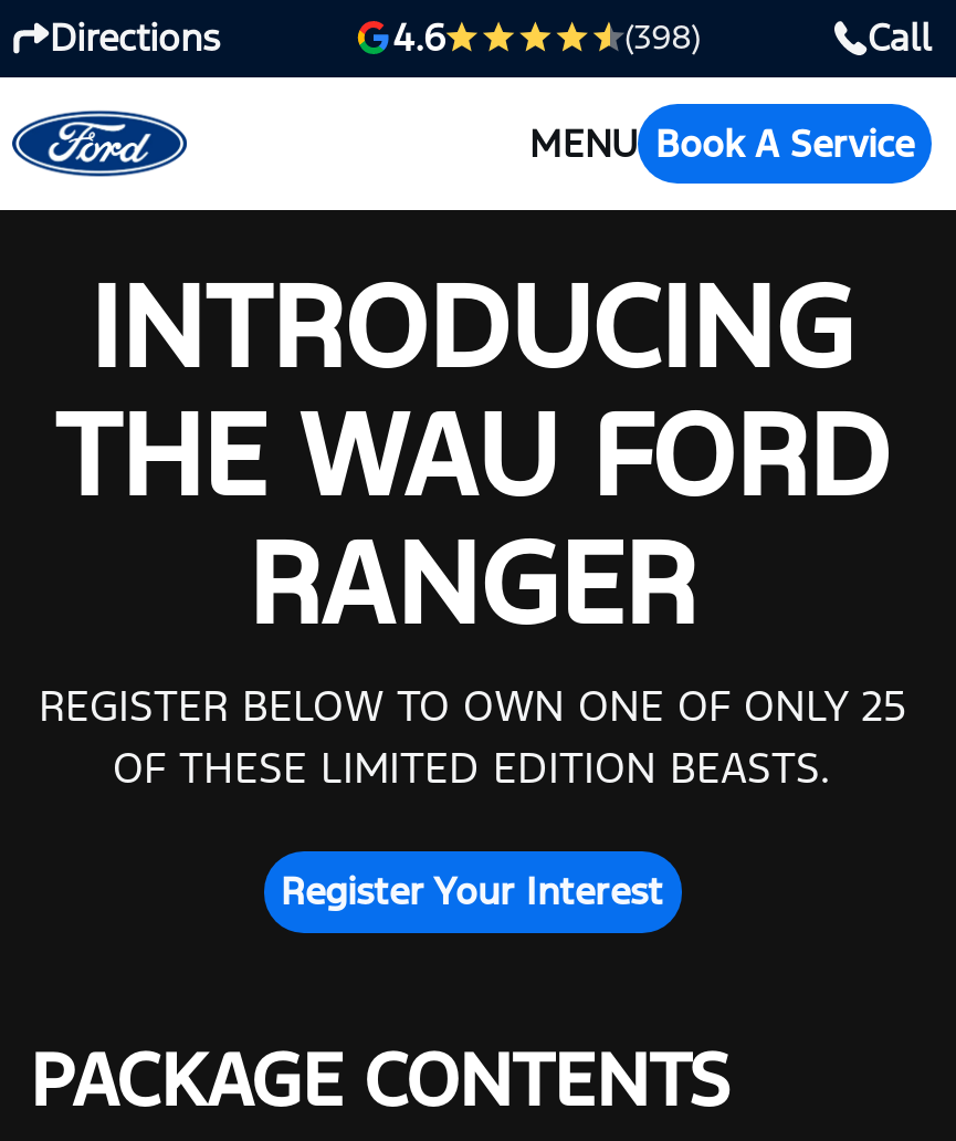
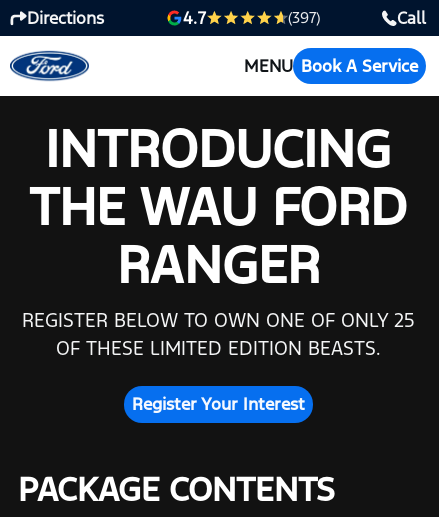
- 4.6
+ 4.7

- (398)
+ (397)
